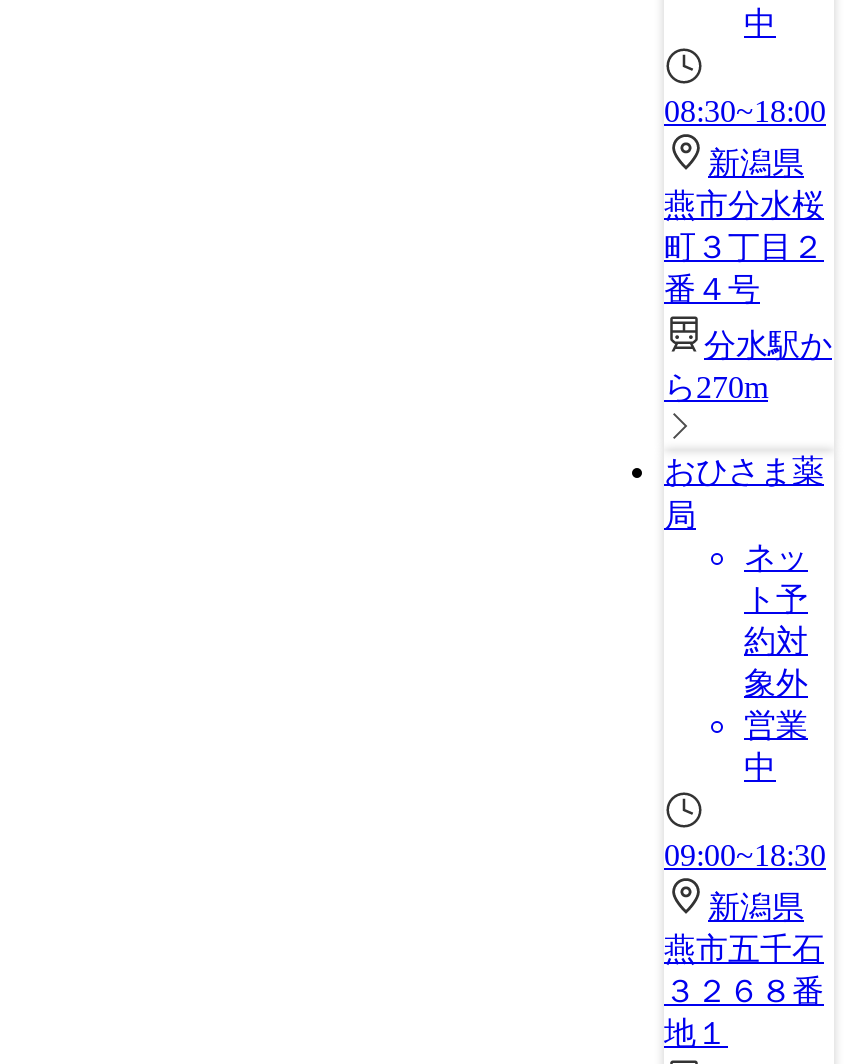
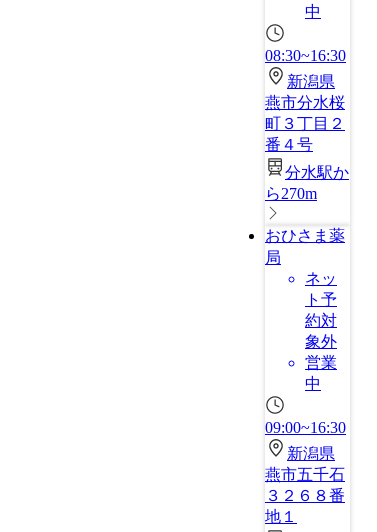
- 08:30~18:00
+ 08:30~16:30

- 09:00~18:30
+ 09:00~16:30
